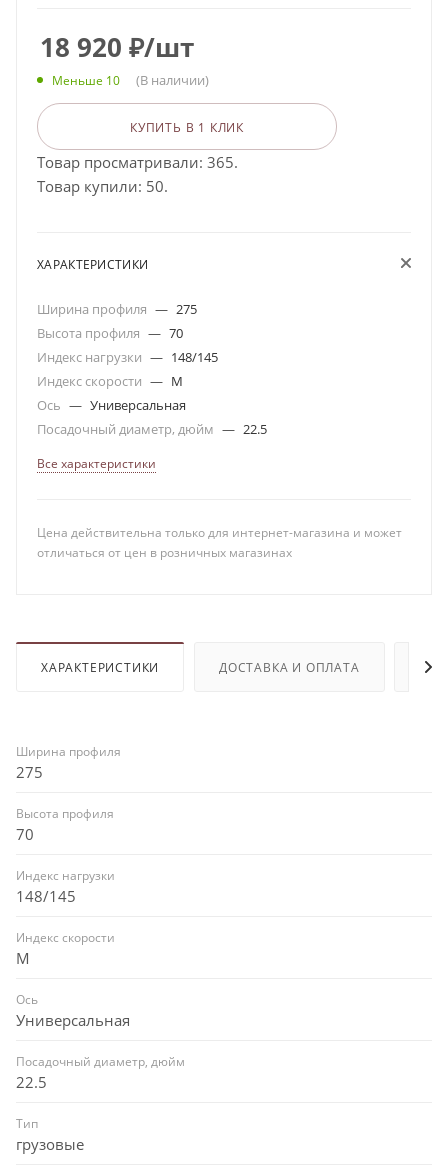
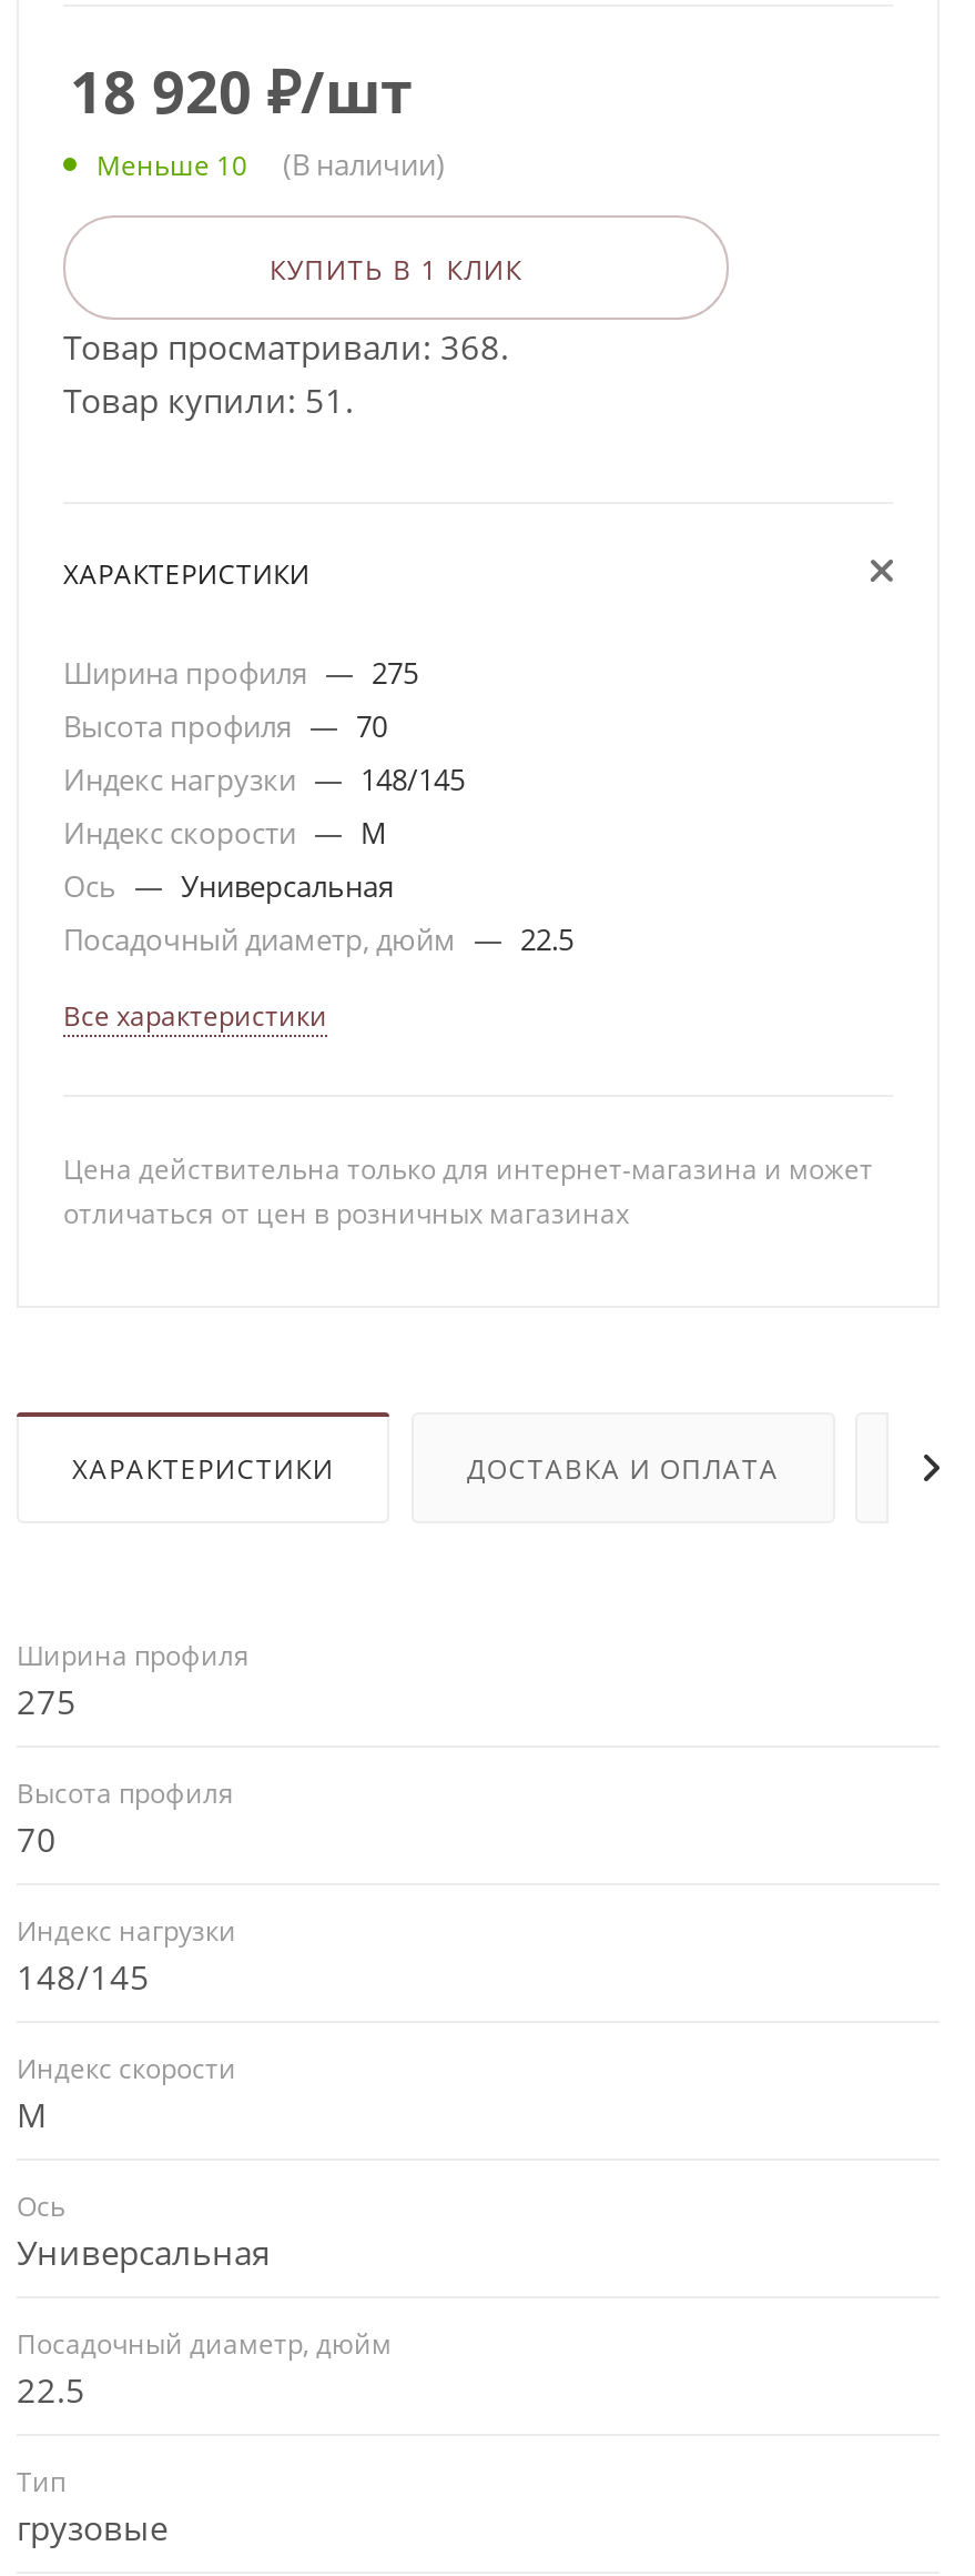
- Товар просматривали: 365.
+ Товар просматривали: 368.

- Товар купили: 50.
+ Товар купили: 51.
